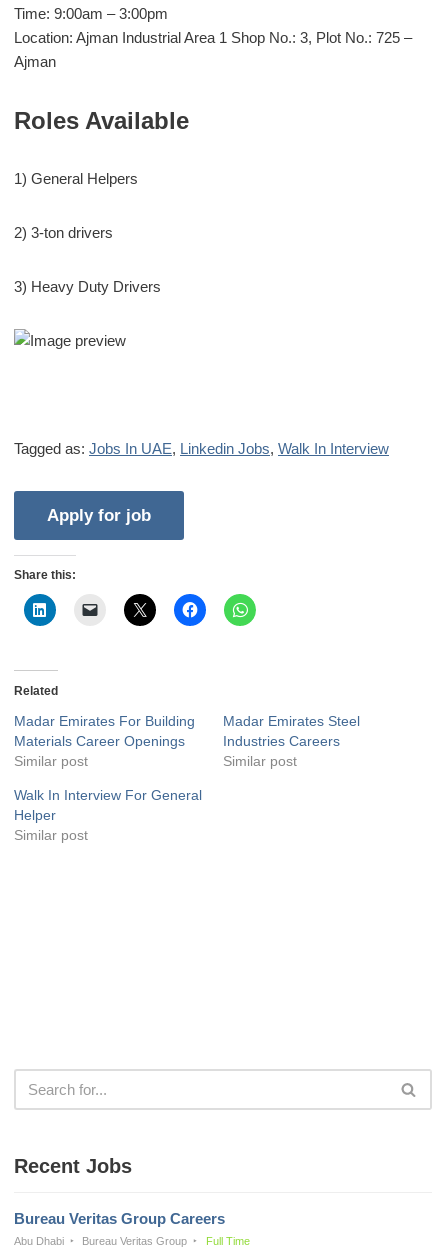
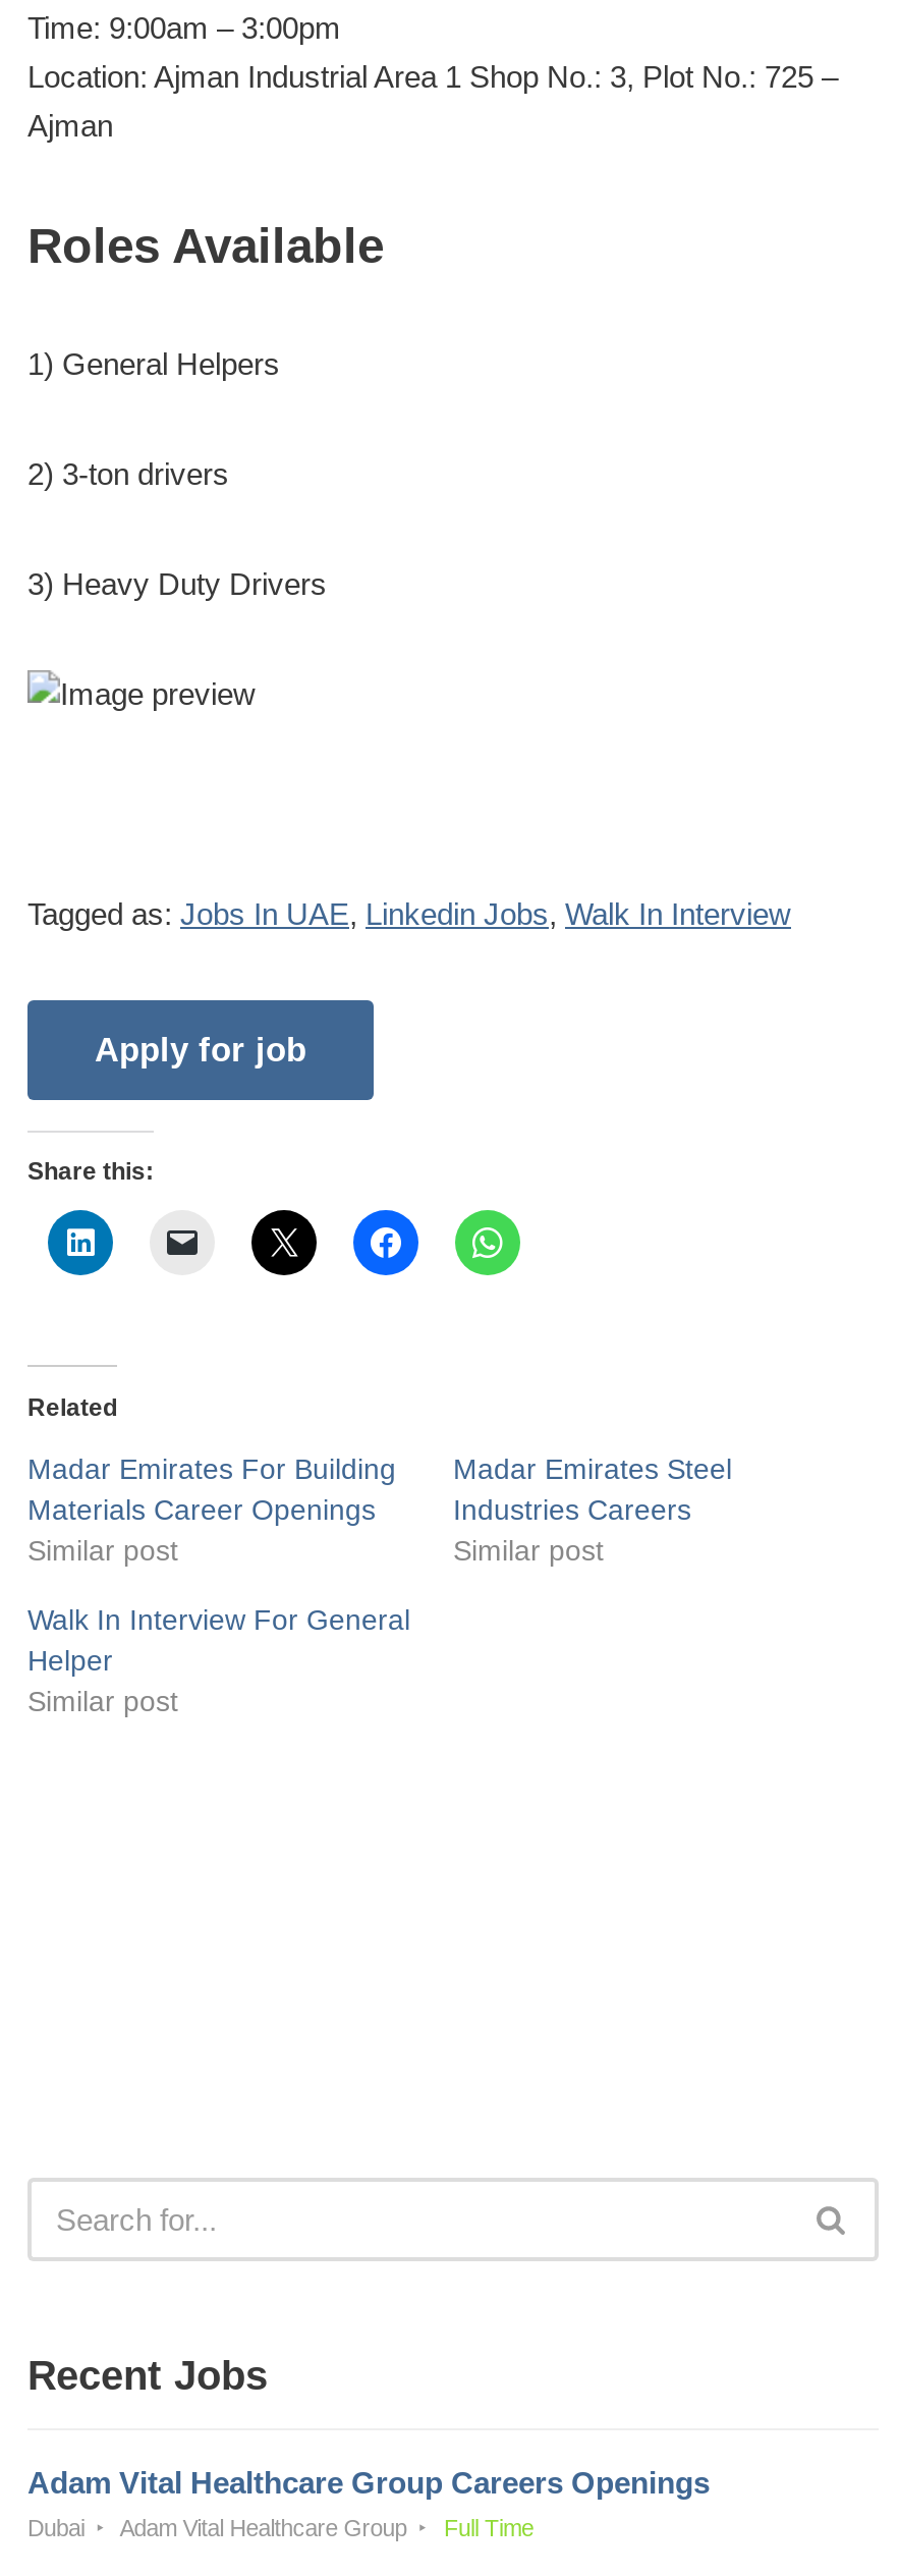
- Bureau Veritas Group Careers
+ Adam Vital Healthcare Group Careers Openings

- Abu Dhabi
- Bureau Veritas Group
+ Dubai
+ Adam Vital Healthcare Group
